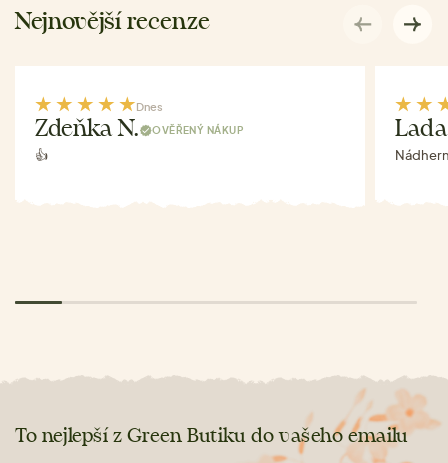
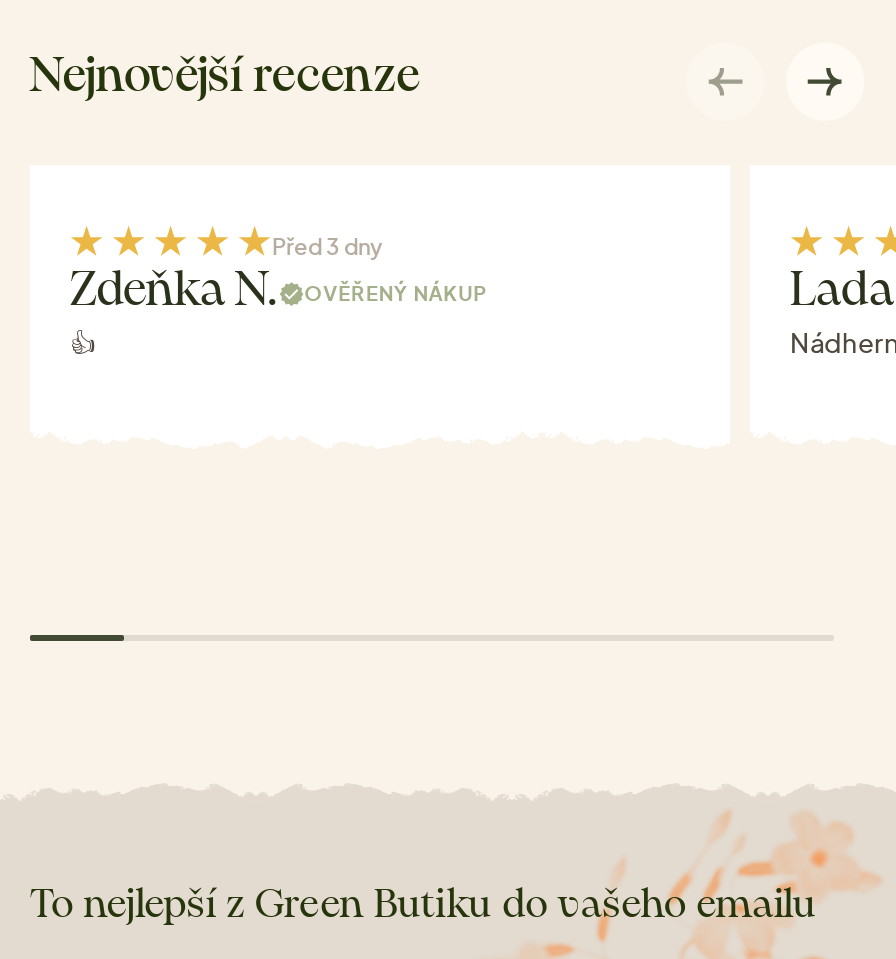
- Dnes
+ Před 3 dny
